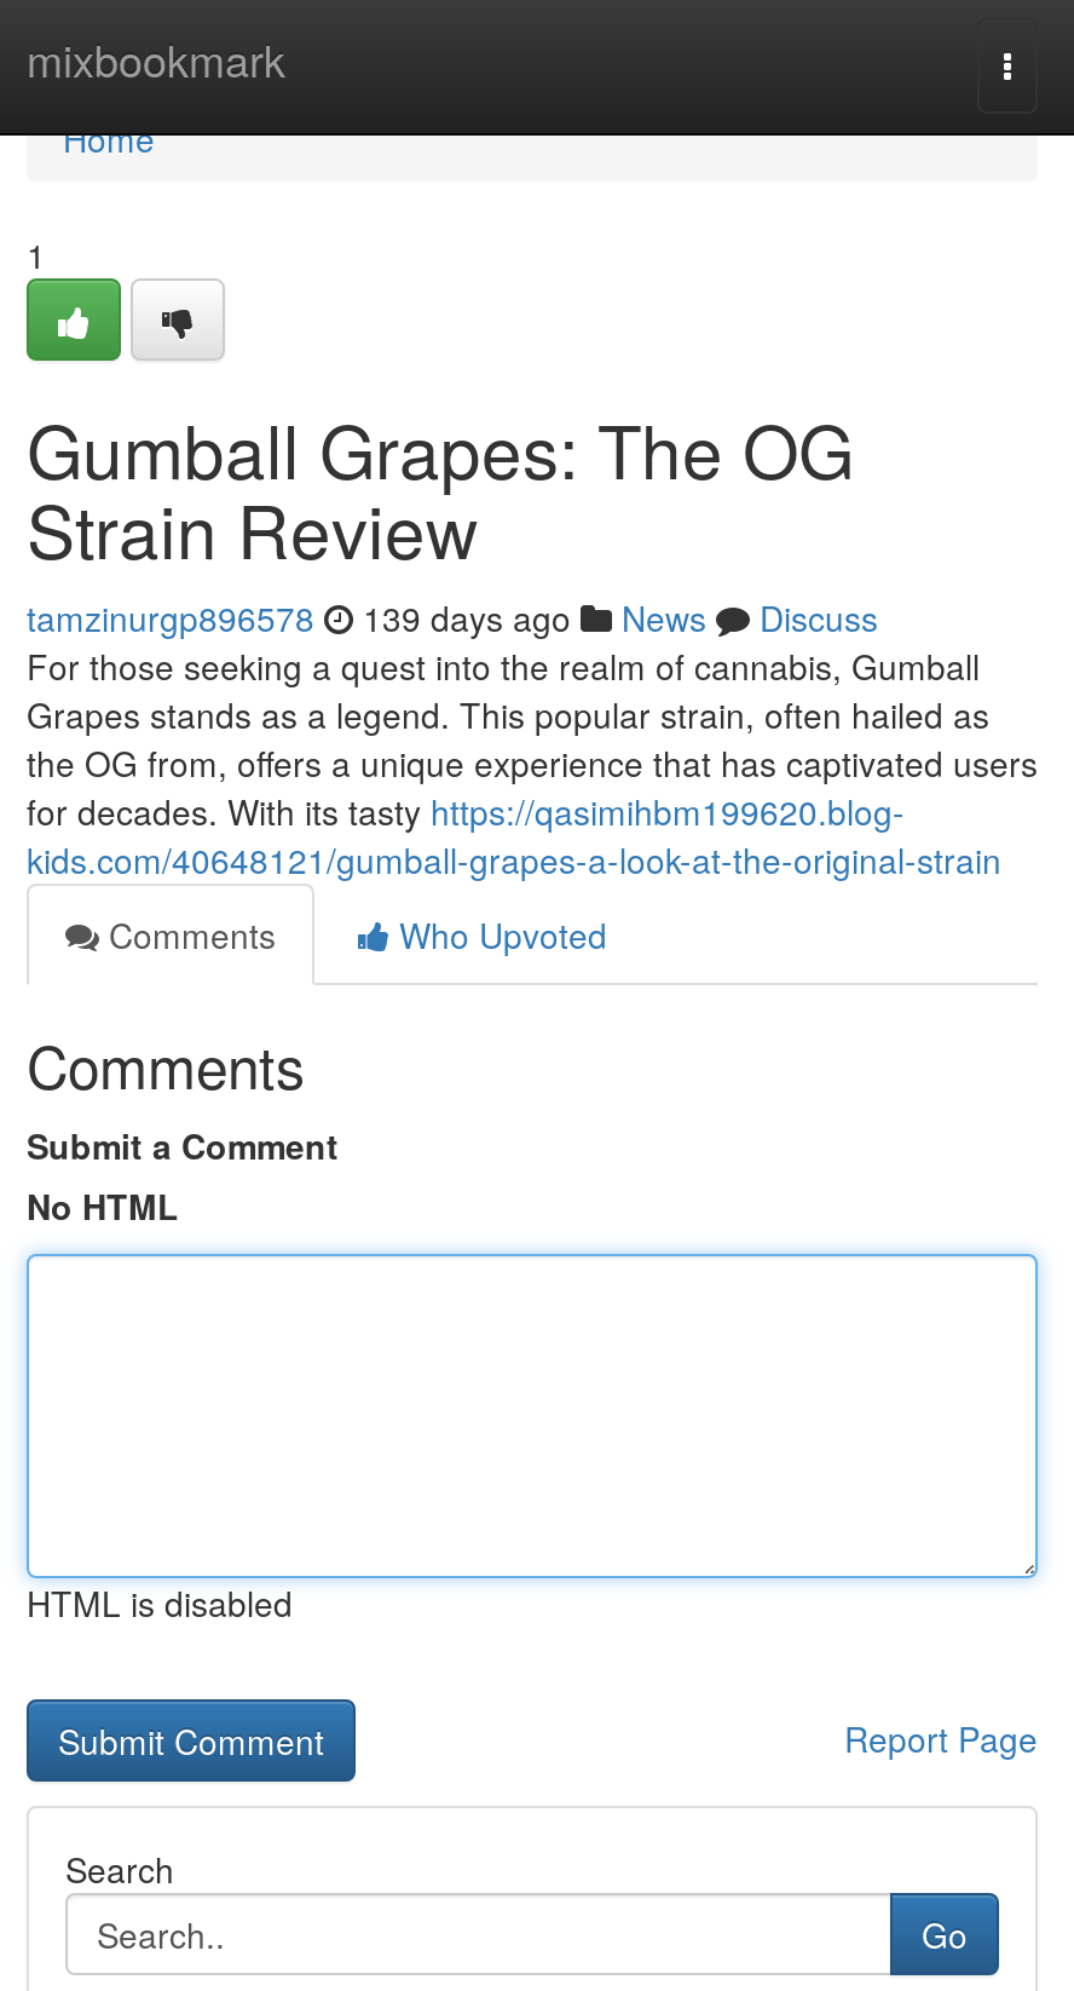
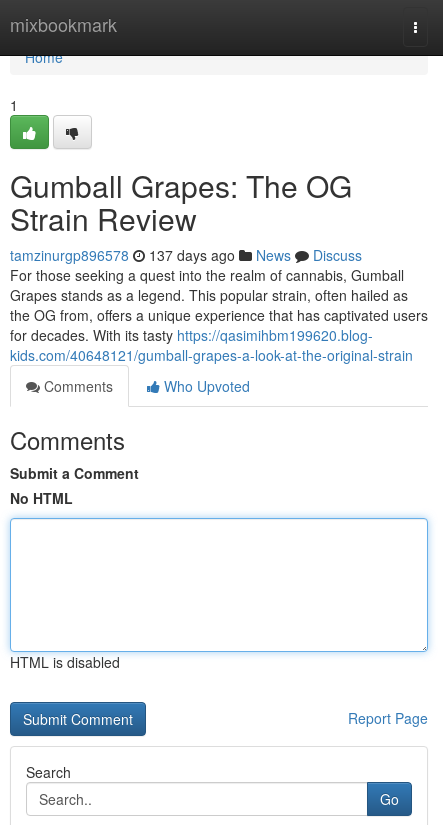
- tamzinurgp896578 139 days ago News Discuss
+ tamzinurgp896578 137 days ago News Discuss
